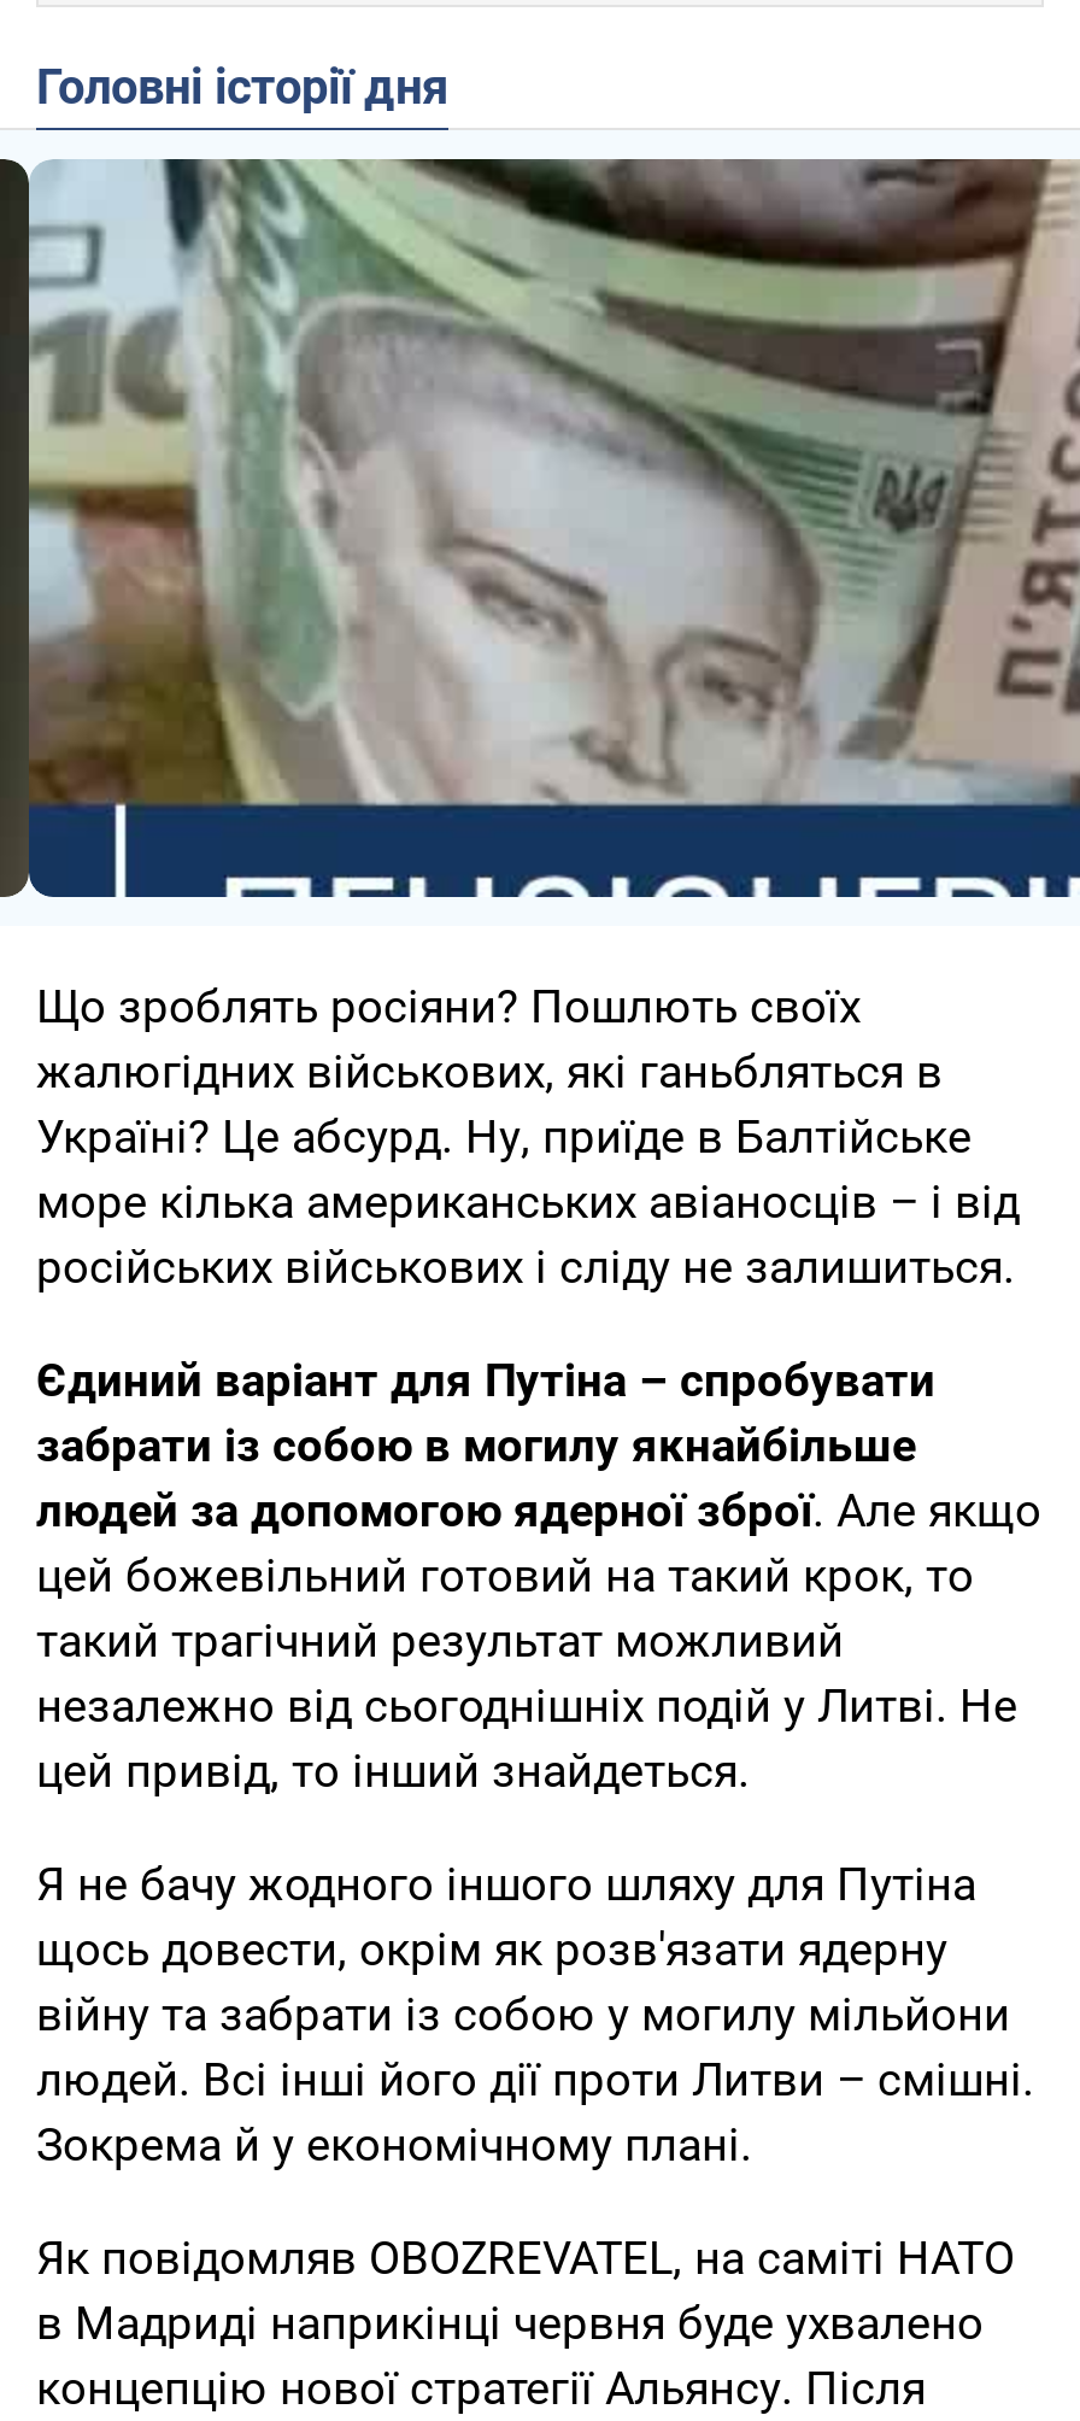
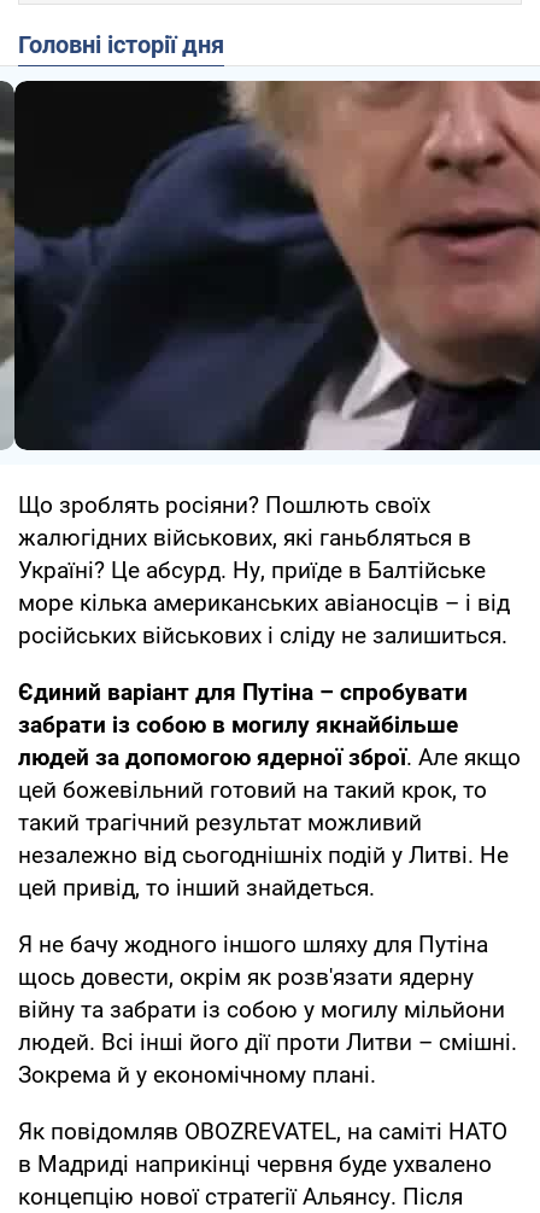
- [image]
+ [image]
